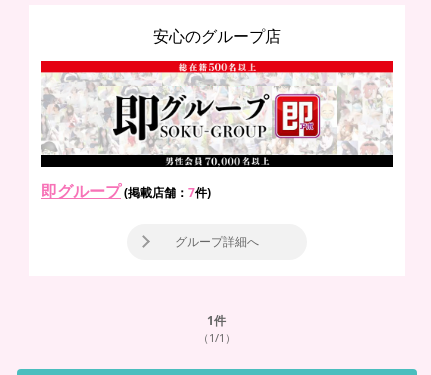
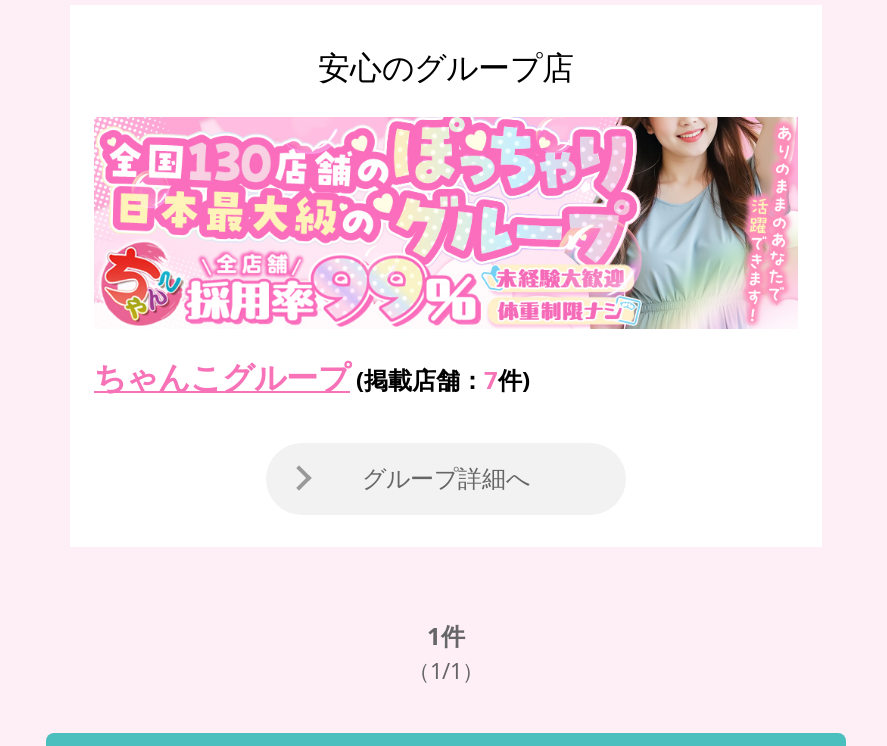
- [image]
- 即グループ(掲載店舗：7件)
+ [image]
+ ちゃんこグループ(掲載店舗：7件)
